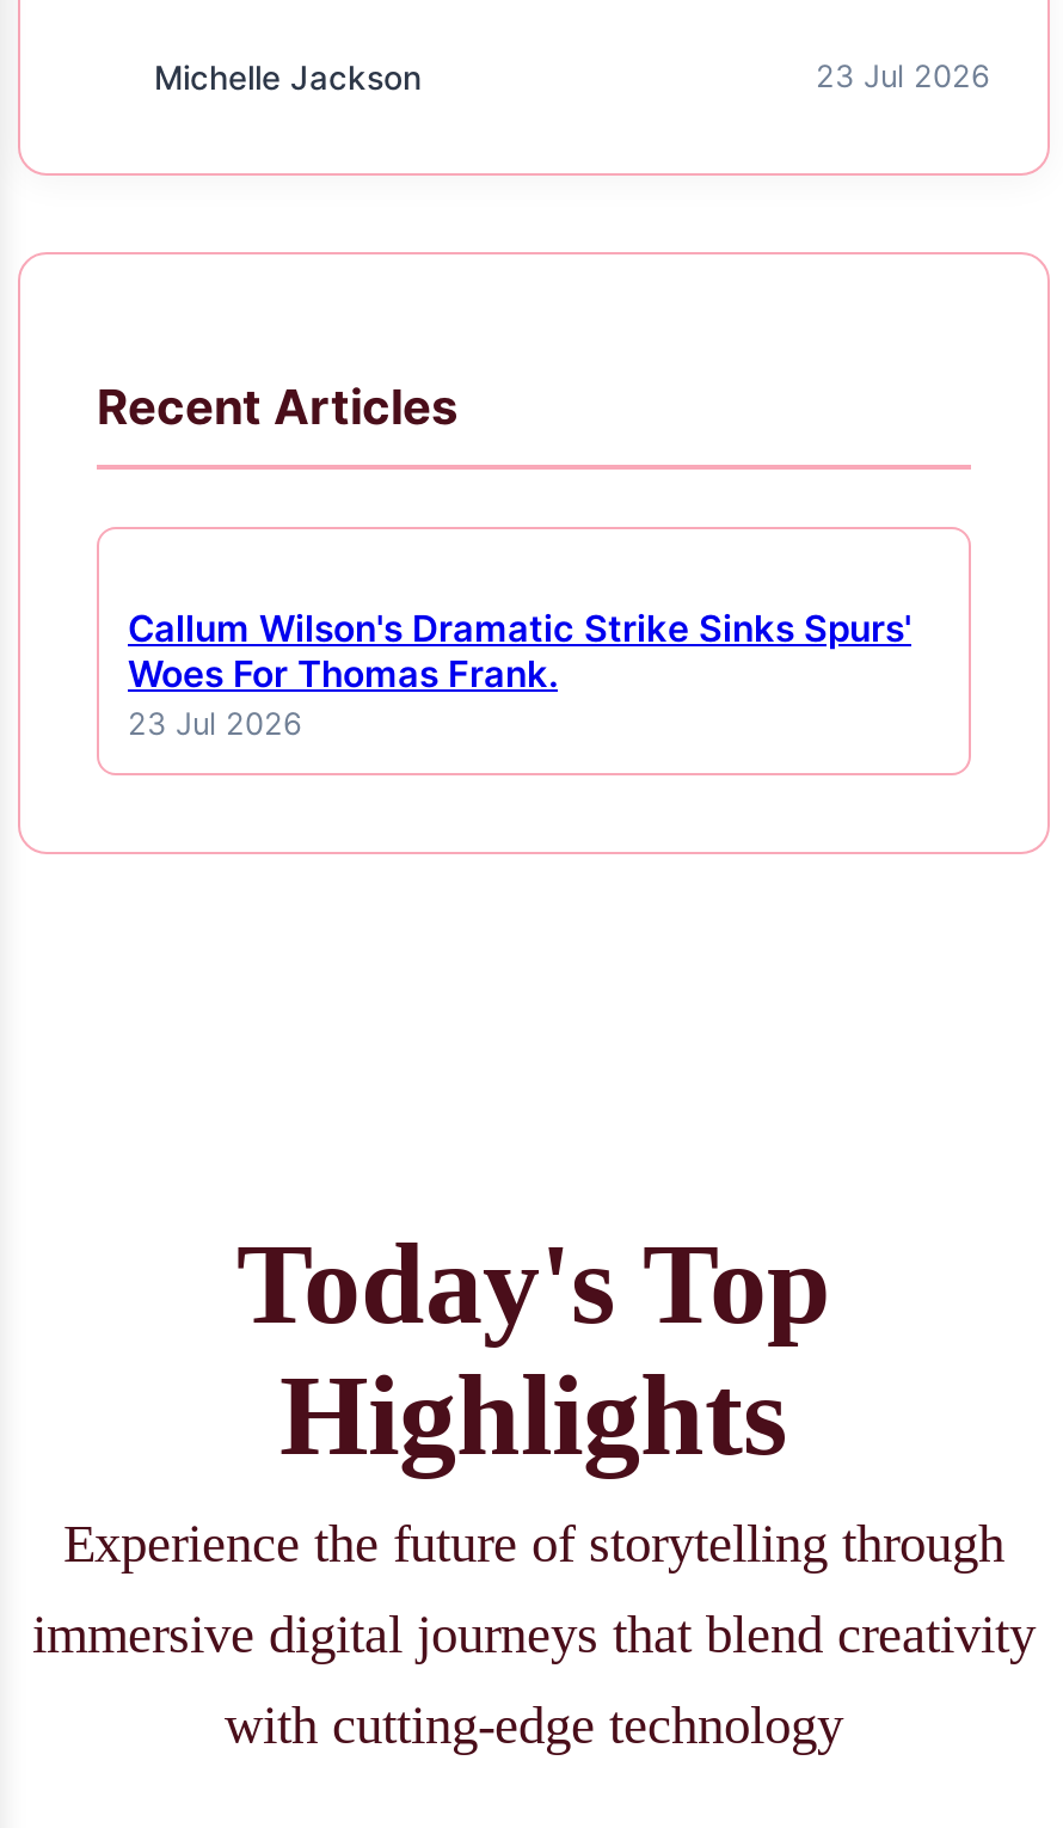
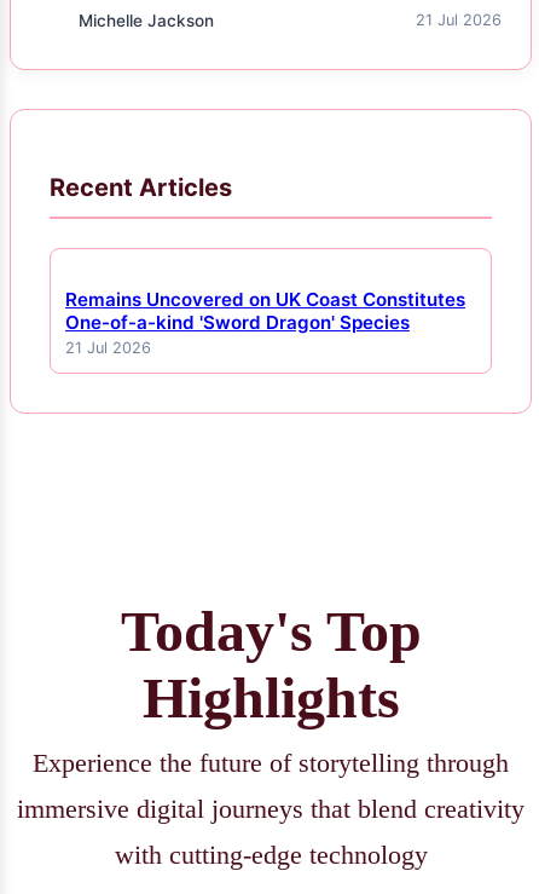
- 23 Jul 2026
+ 21 Jul 2026

- Callum Wilson's Dramatic Strike Sinks Spurs'
- Woes For Thomas Frank.
- 23 Jul 2026
+ Remains Uncovered on UK Coast Constitutes
+ One-of-a-kind 'Sword Dragon' Species
+ 21 Jul 2026
